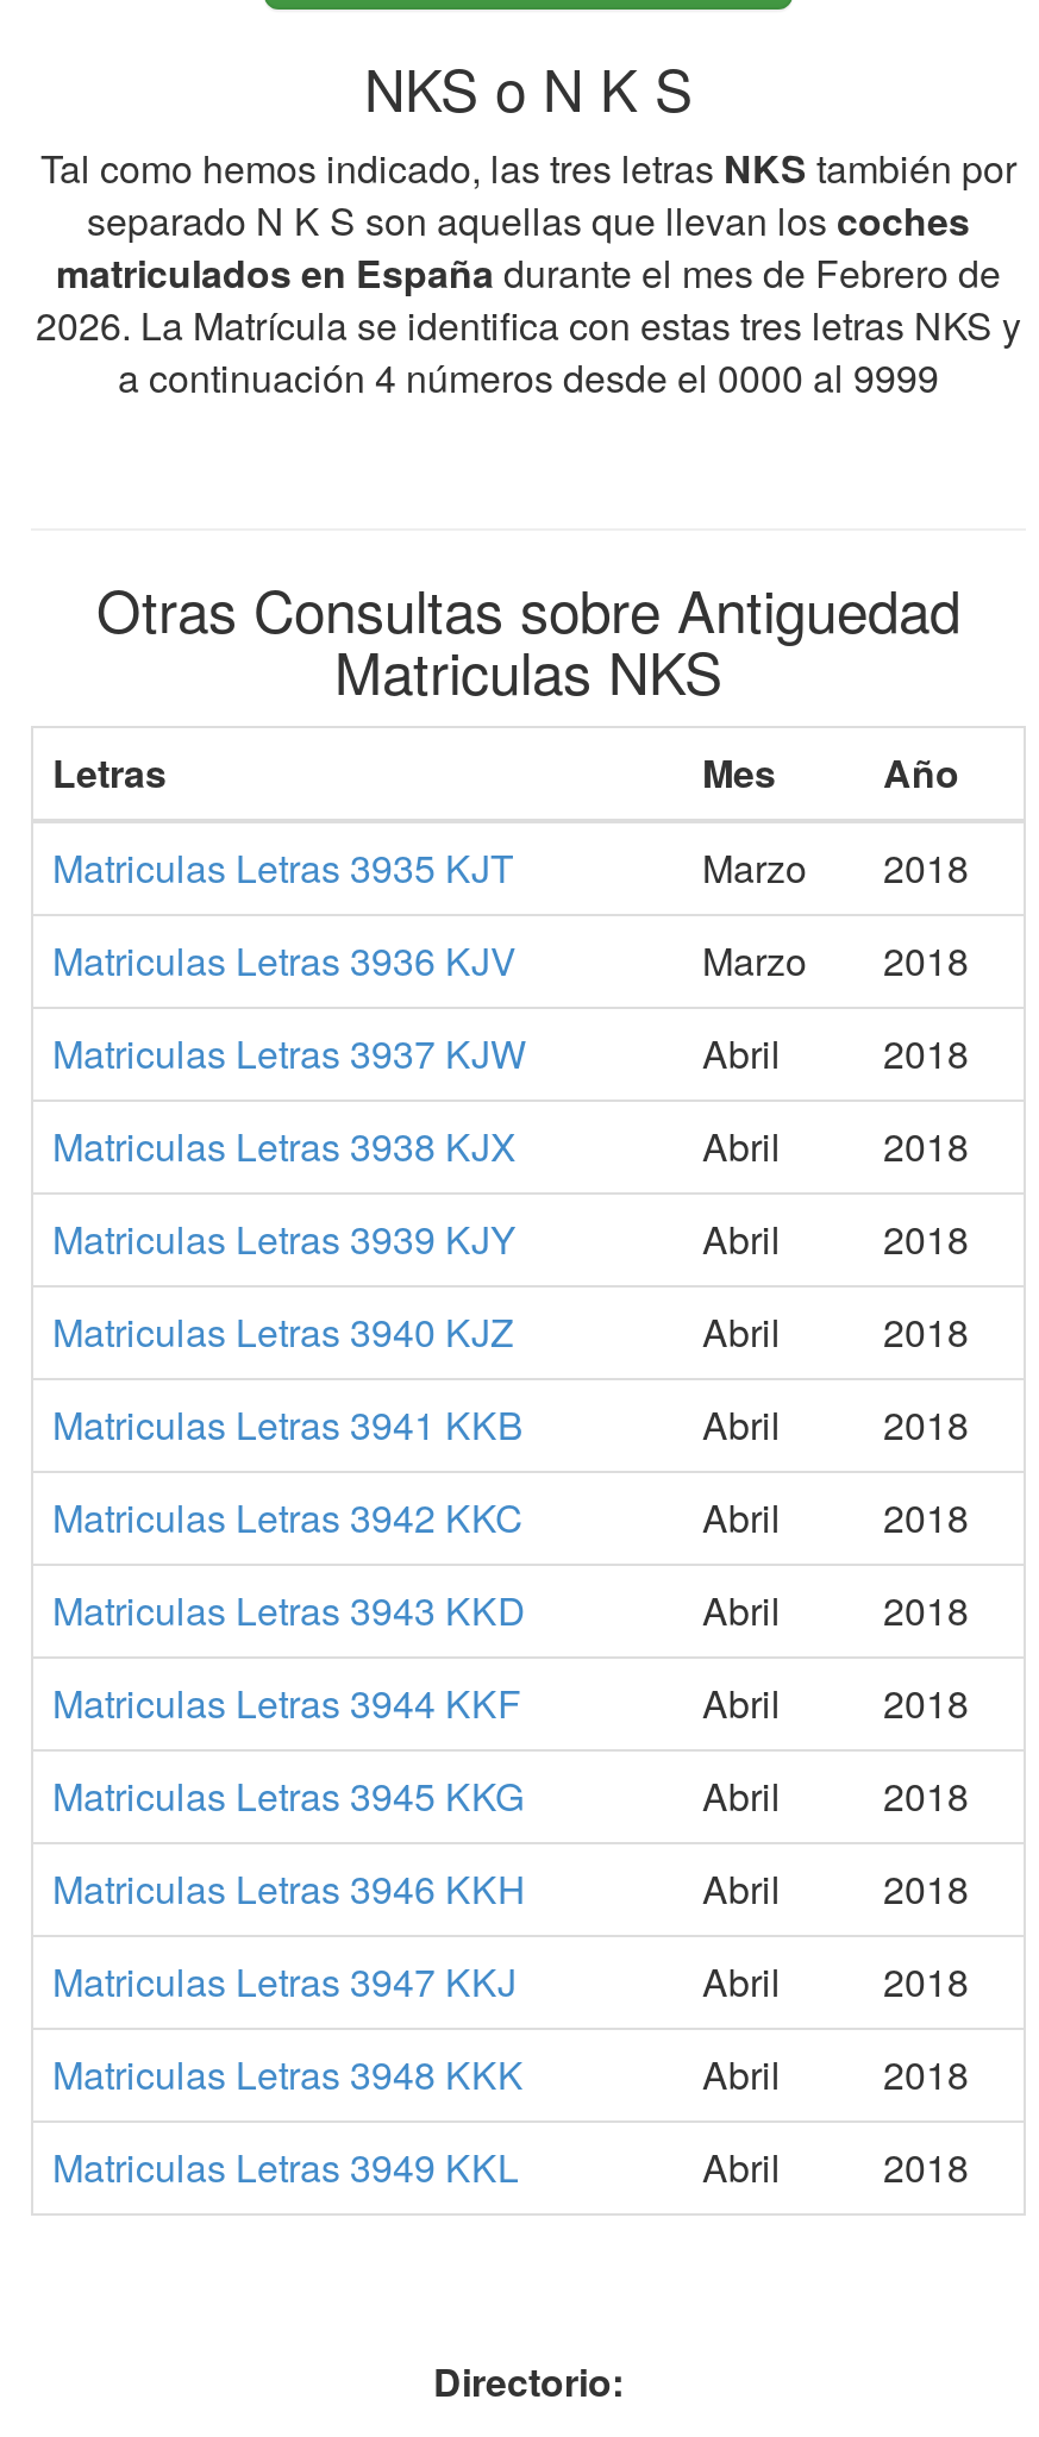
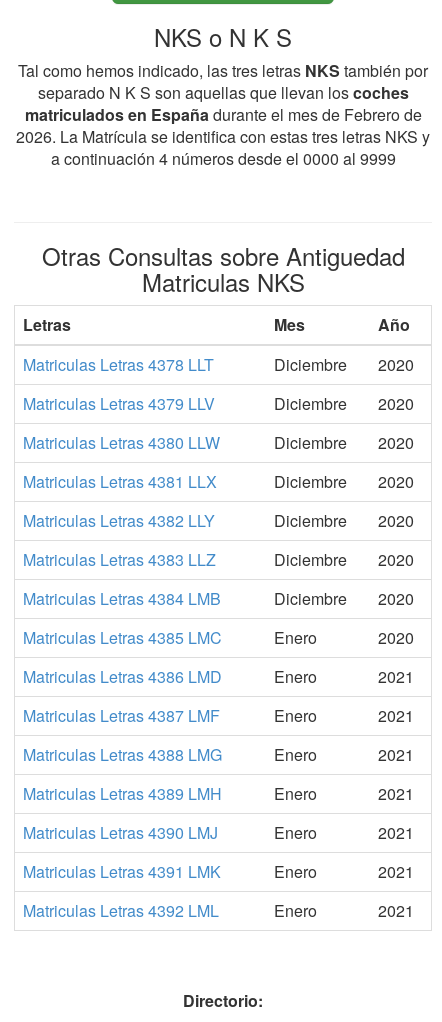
- Matriculas Letras 3935 KJT
- Marzo
- 2018
+ Matriculas Letras 4378 LLT
+ Diciembre
+ 2020

- Matriculas Letras 3936 KJV
- Marzo
- 2018
+ Matriculas Letras 4379 LLV
+ Diciembre
+ 2020

- Matriculas Letras 3937 KJW
- Abril
- 2018
+ Matriculas Letras 4380 LLW
+ Diciembre
+ 2020

- Matriculas Letras 3938 KJX
- Abril
- 2018
+ Matriculas Letras 4381 LLX
+ Diciembre
+ 2020

- Matriculas Letras 3939 KJY
- Abril
- 2018
+ Matriculas Letras 4382 LLY
+ Diciembre
+ 2020

- Matriculas Letras 3940 KJZ
- Abril
- 2018
+ Matriculas Letras 4383 LLZ
+ Diciembre
+ 2020

- Matriculas Letras 3941 KKB
- Abril
- 2018
+ Matriculas Letras 4384 LMB
+ Diciembre
+ 2020

- Matriculas Letras 3942 KKC
- Abril
- 2018
+ Matriculas Letras 4385 LMC
+ Enero
+ 2020

- Matriculas Letras 3943 KKD
- Abril
- 2018
+ Matriculas Letras 4386 LMD
+ Enero
+ 2021

- Matriculas Letras 3944 KKF
- Abril
- 2018
+ Matriculas Letras 4387 LMF
+ Enero
+ 2021

- Matriculas Letras 3945 KKG
- Abril
- 2018
+ Matriculas Letras 4388 LMG
+ Enero
+ 2021

- Matriculas Letras 3946 KKH
- Abril
- 2018
+ Matriculas Letras 4389 LMH
+ Enero
+ 2021

- Matriculas Letras 3947 KKJ
- Abril
- 2018
+ Matriculas Letras 4390 LMJ
+ Enero
+ 2021

- Matriculas Letras 3948 KKK
- Abril
- 2018
+ Matriculas Letras 4391 LMK
+ Enero
+ 2021

- Matriculas Letras 3949 KKL
- Abril
- 2018
+ Matriculas Letras 4392 LML
+ Enero
+ 2021
